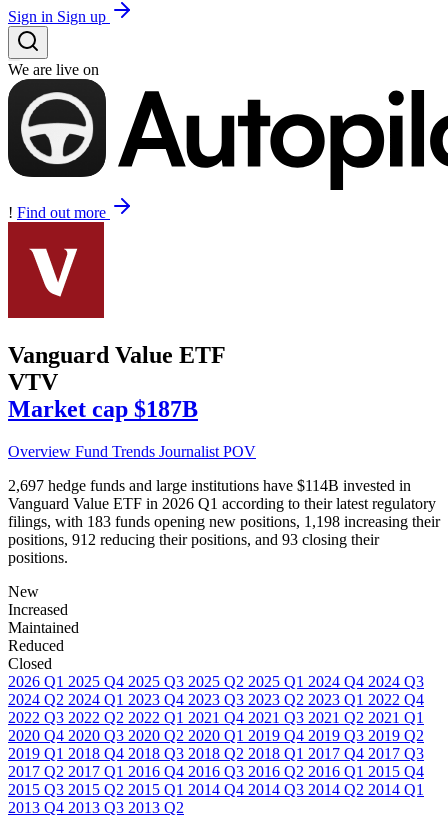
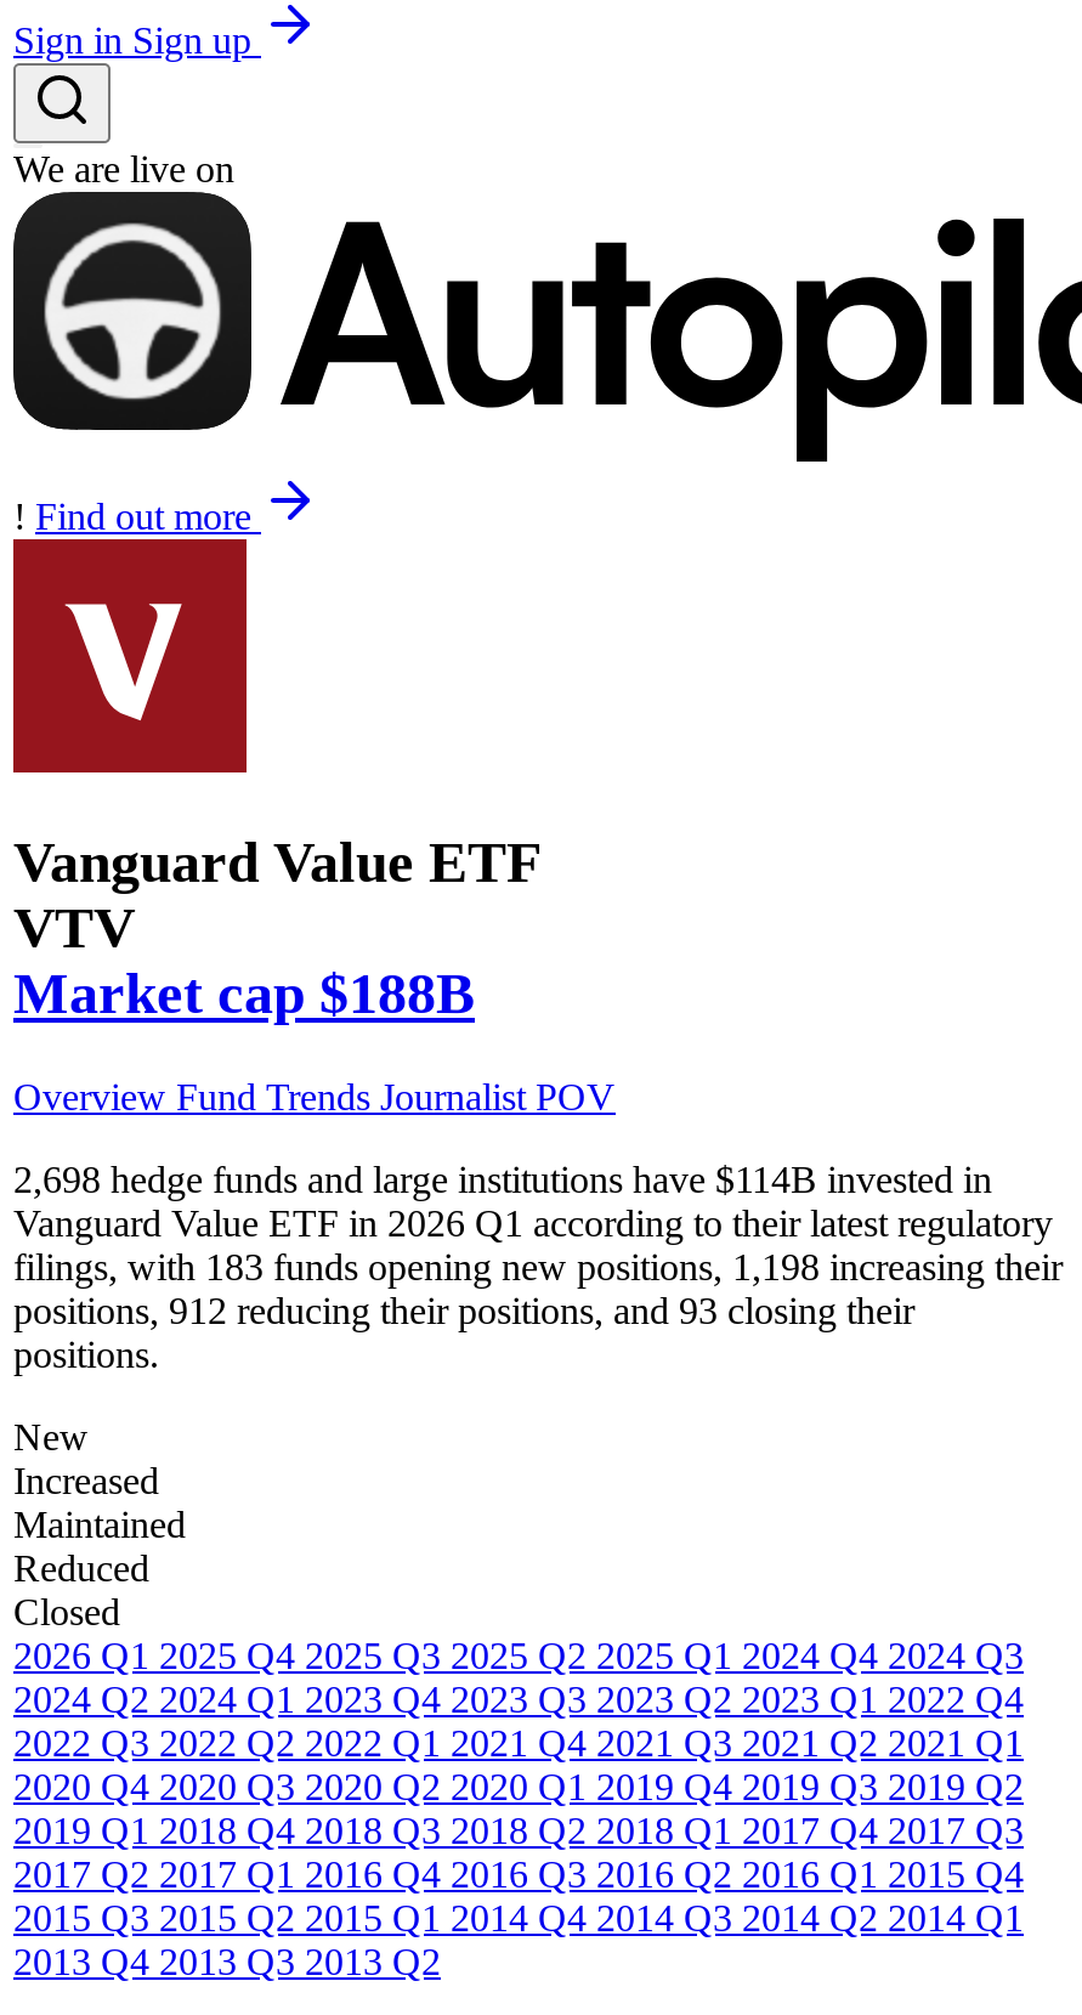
- Market cap $187B
+ Market cap $188B

- 2,697 hedge funds and large institutions have $114B invested in
+ 2,698 hedge funds and large institutions have $114B invested in
